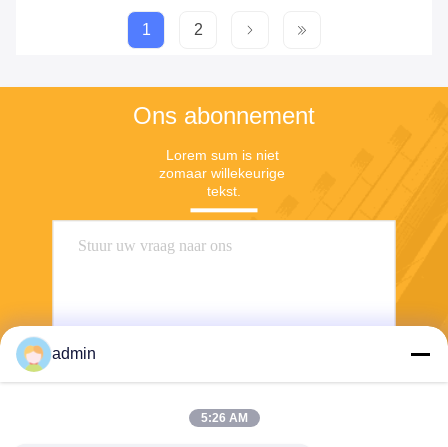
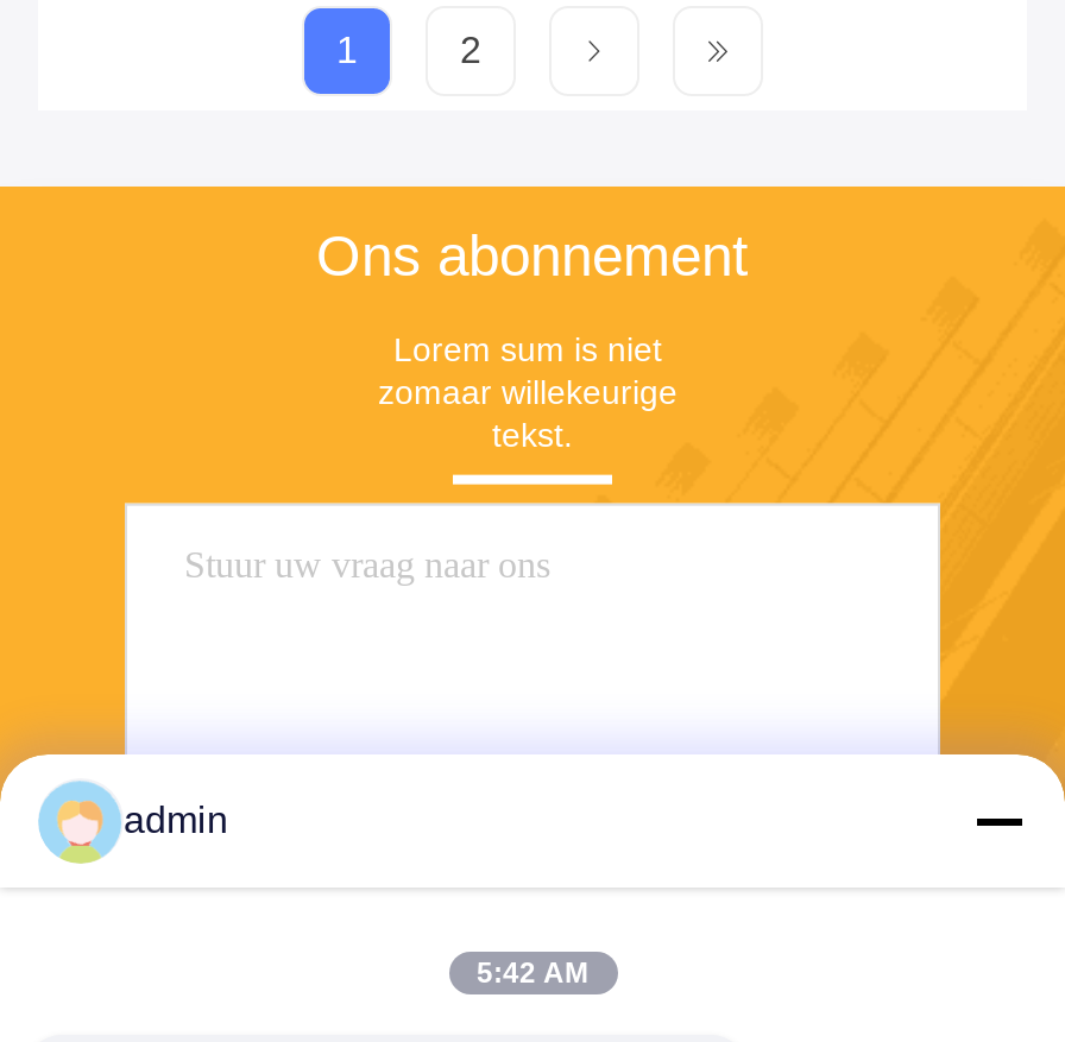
- 5:26 AM
+ 5:42 AM
